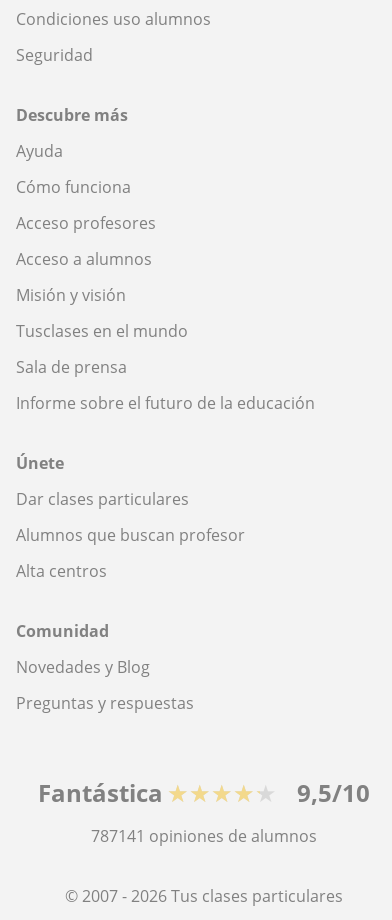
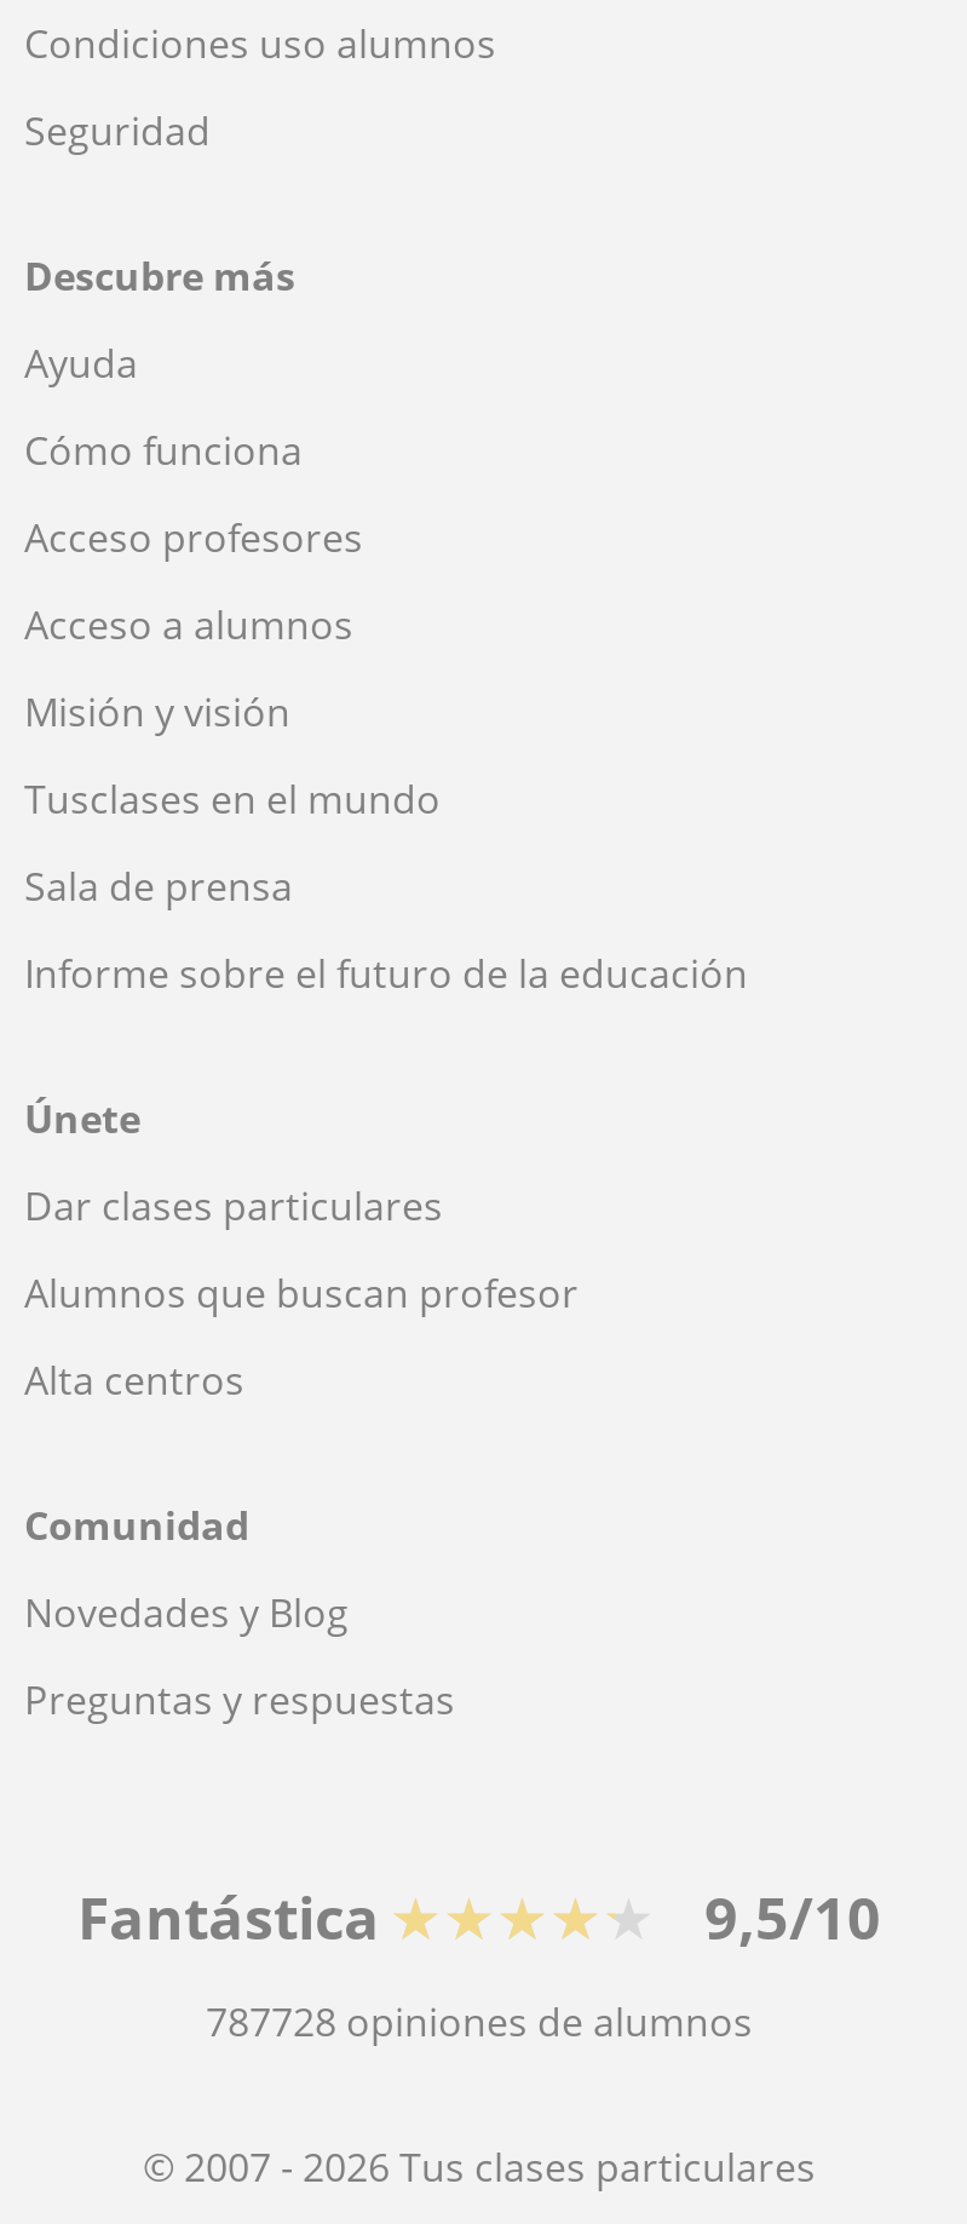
- 787141 opiniones de alumnos
+ 787728 opiniones de alumnos
